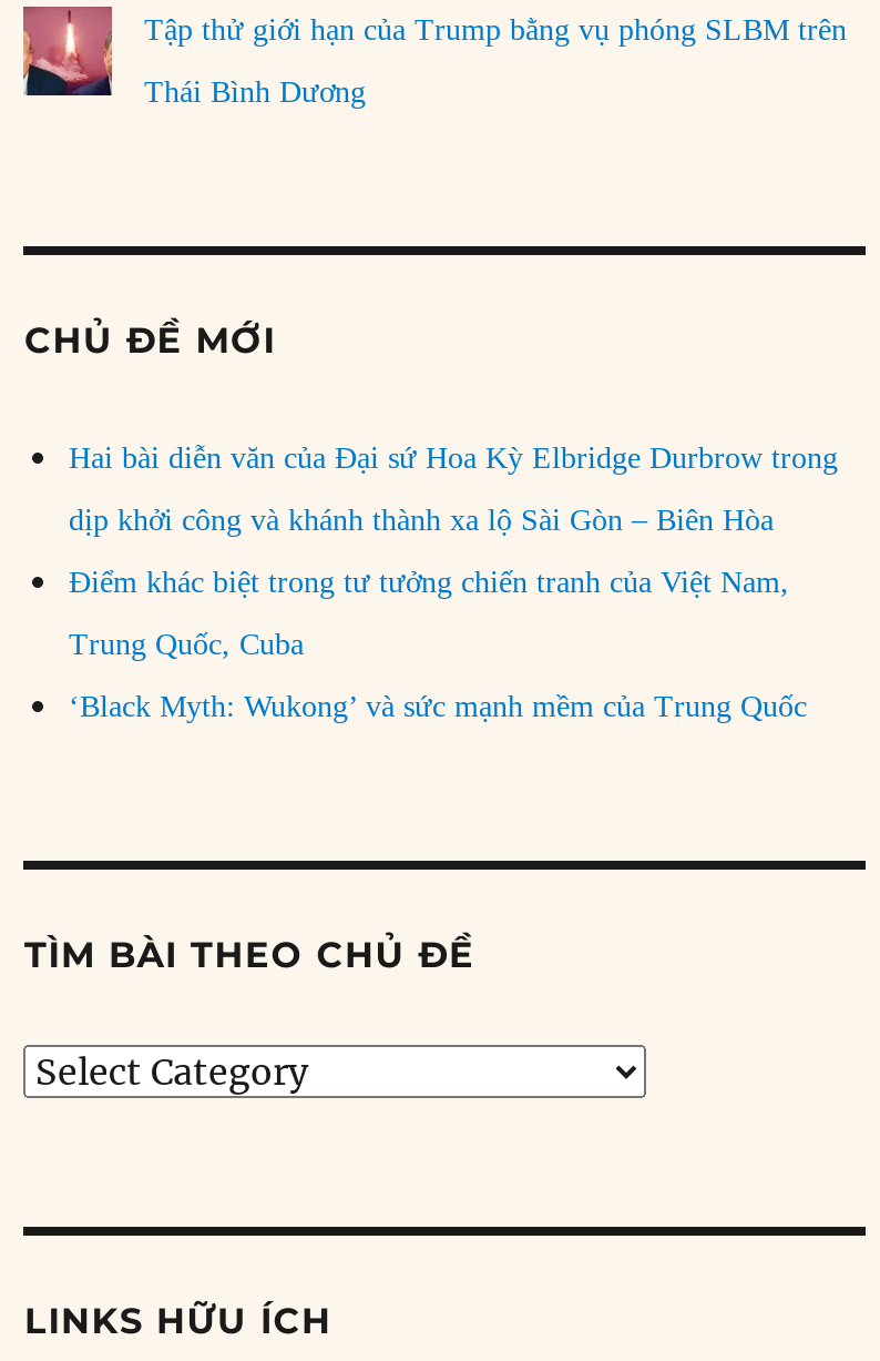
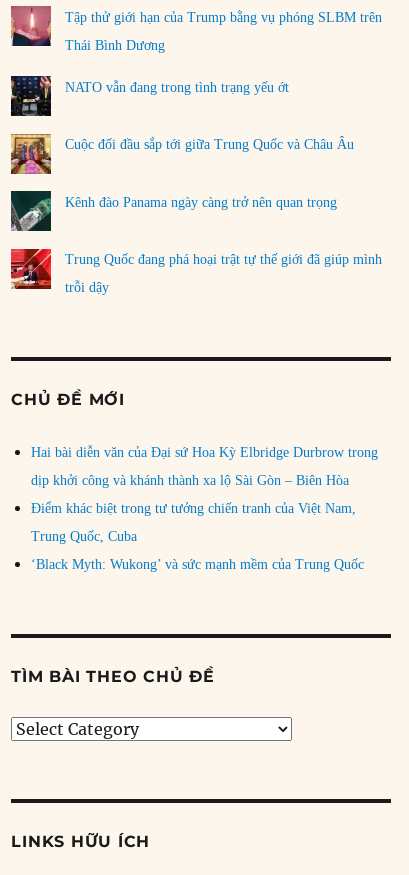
+ [image]
+ NATO vẫn đang trong tình trạng yếu ớt

+ [image]
+ Cuộc đối đầu sắp tới giữa Trung Quốc và Châu Âu

+ [image]
+ Kênh đào Panama ngày càng trở nên quan trọng

+ [image]
+ Trung Quốc đang phá hoại trật tự thế giới đã giúp mình
+ trỗi dậy
